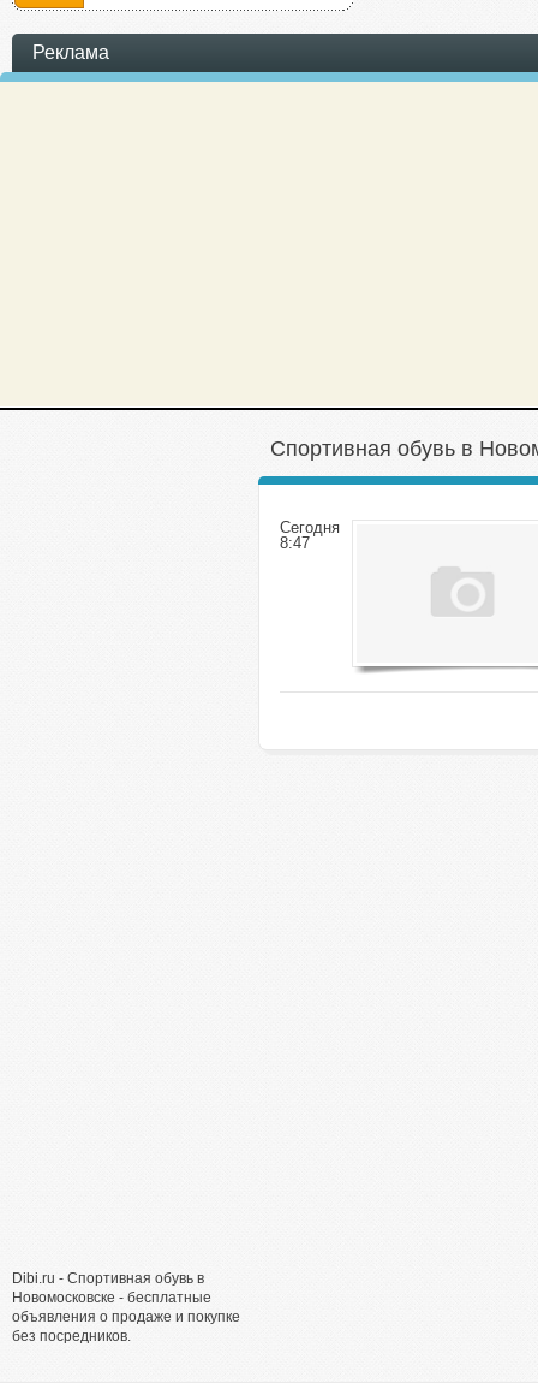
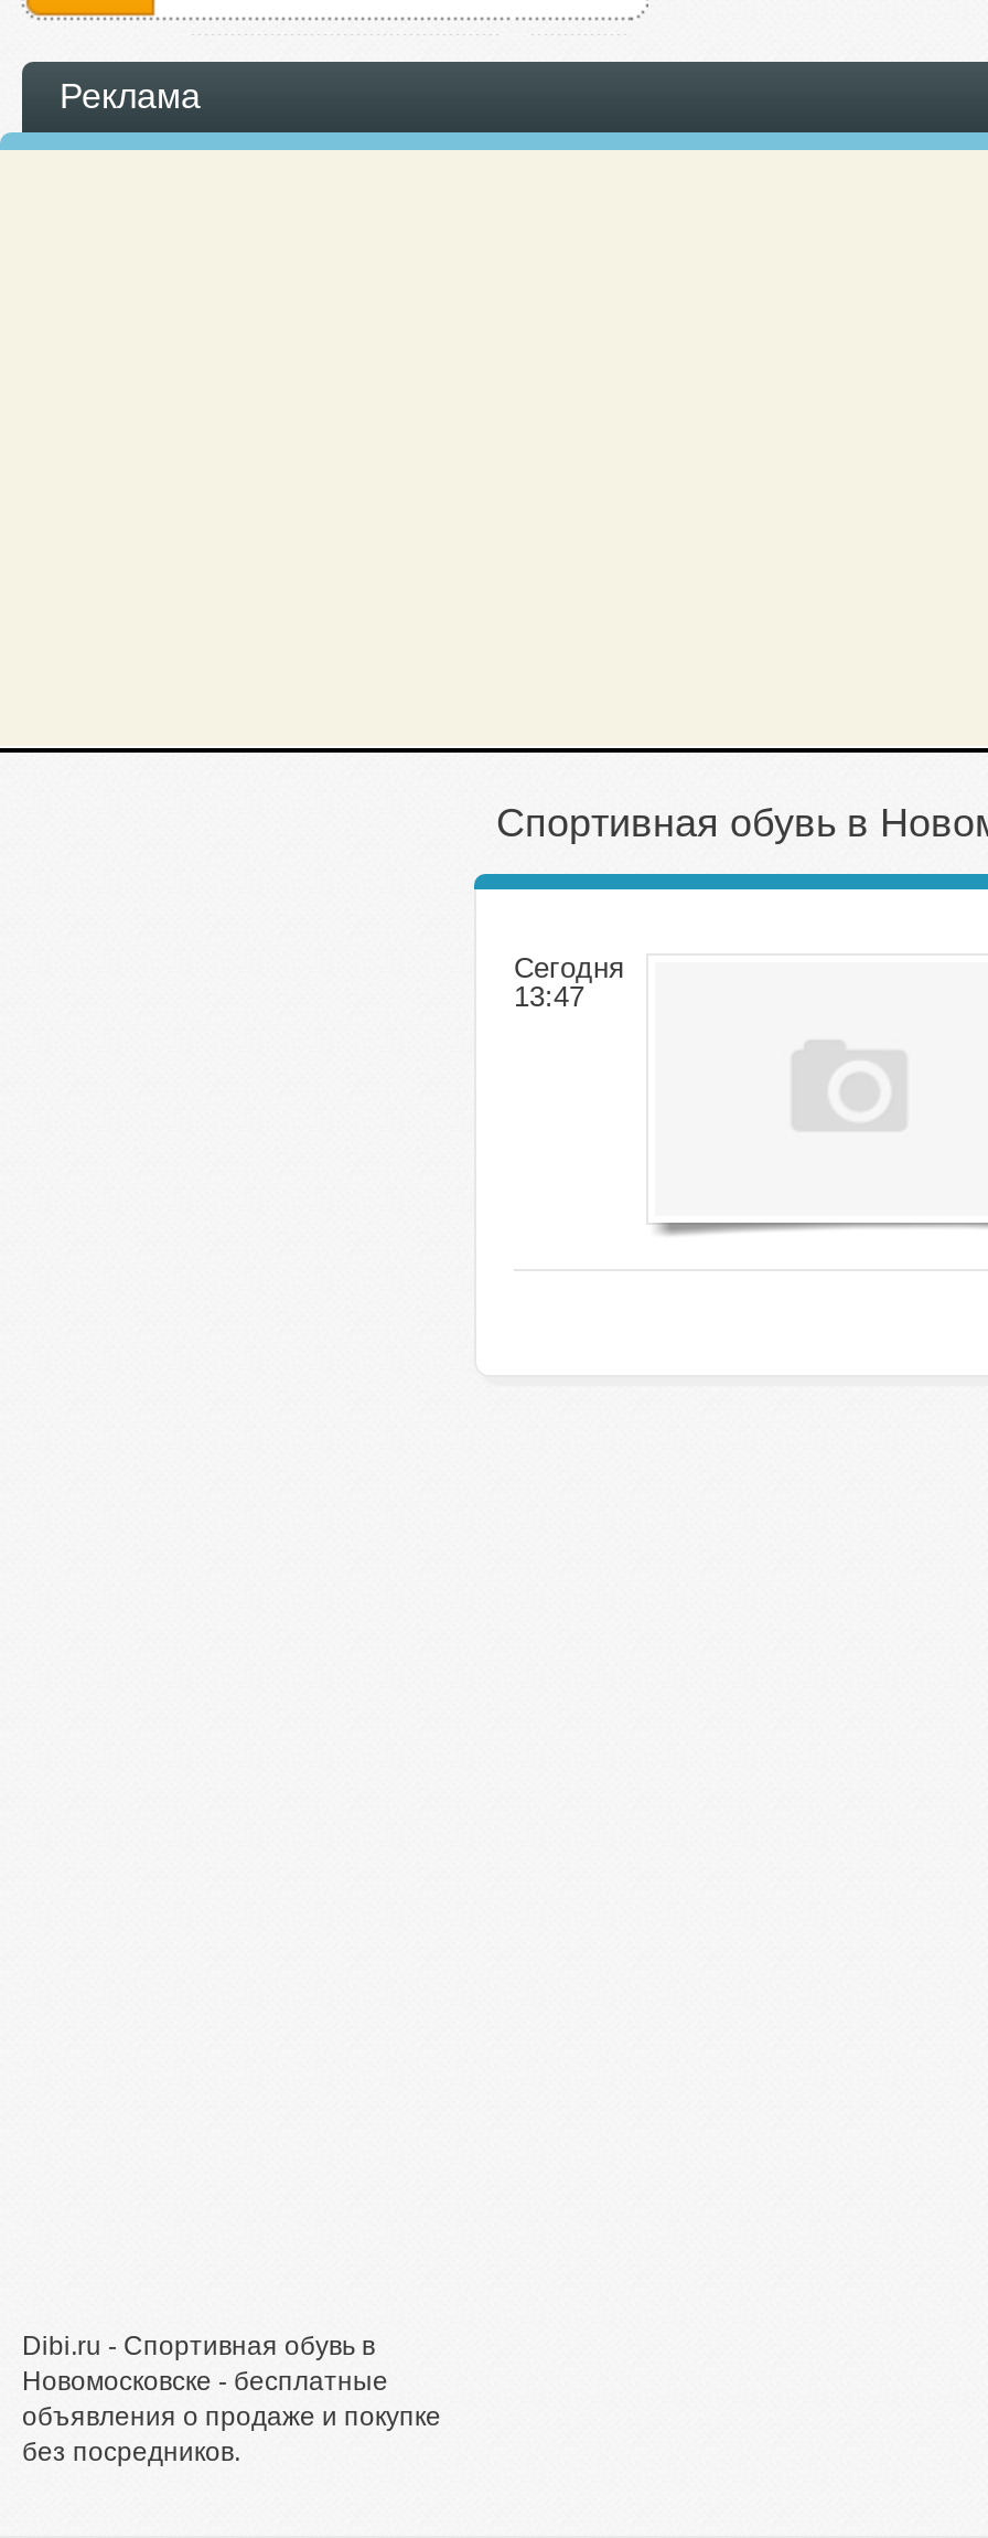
- 8:47
+ 13:47
